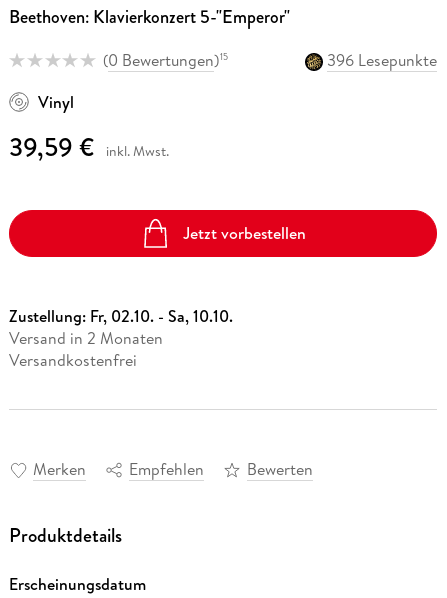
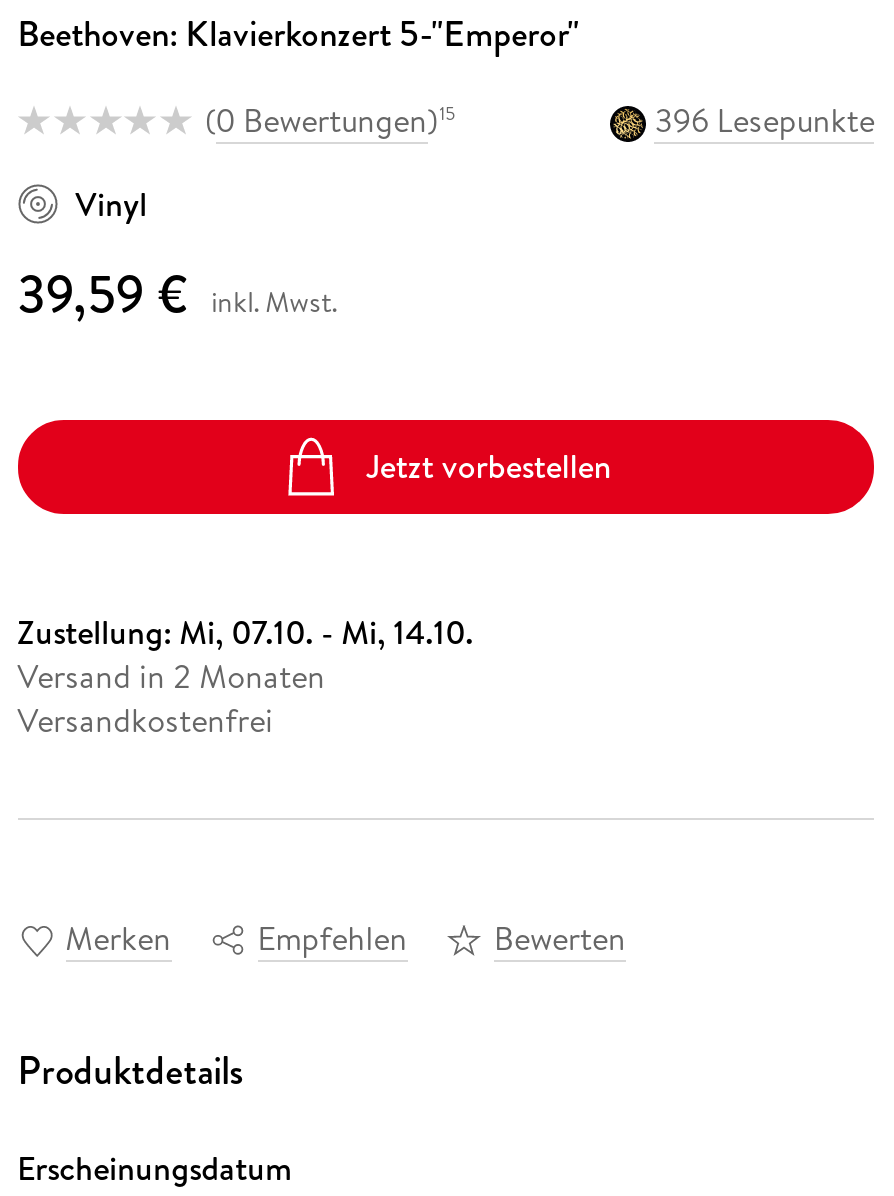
- Zustellung: Fr, 02.10. - Sa, 10.10.
+ Zustellung: Mi, 07.10. - Mi, 14.10.
